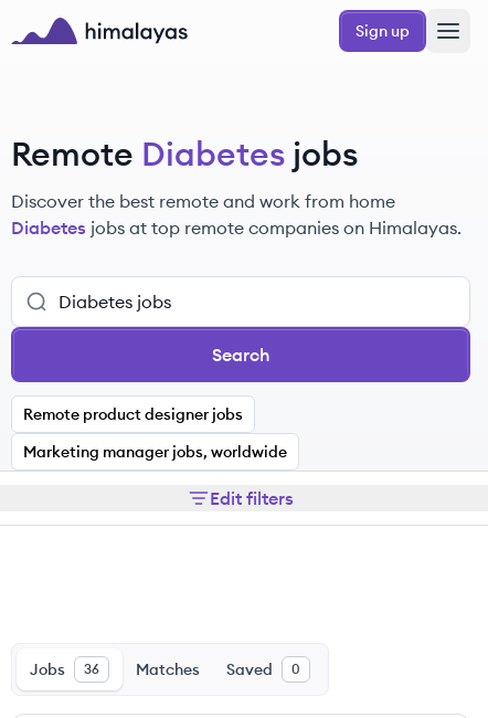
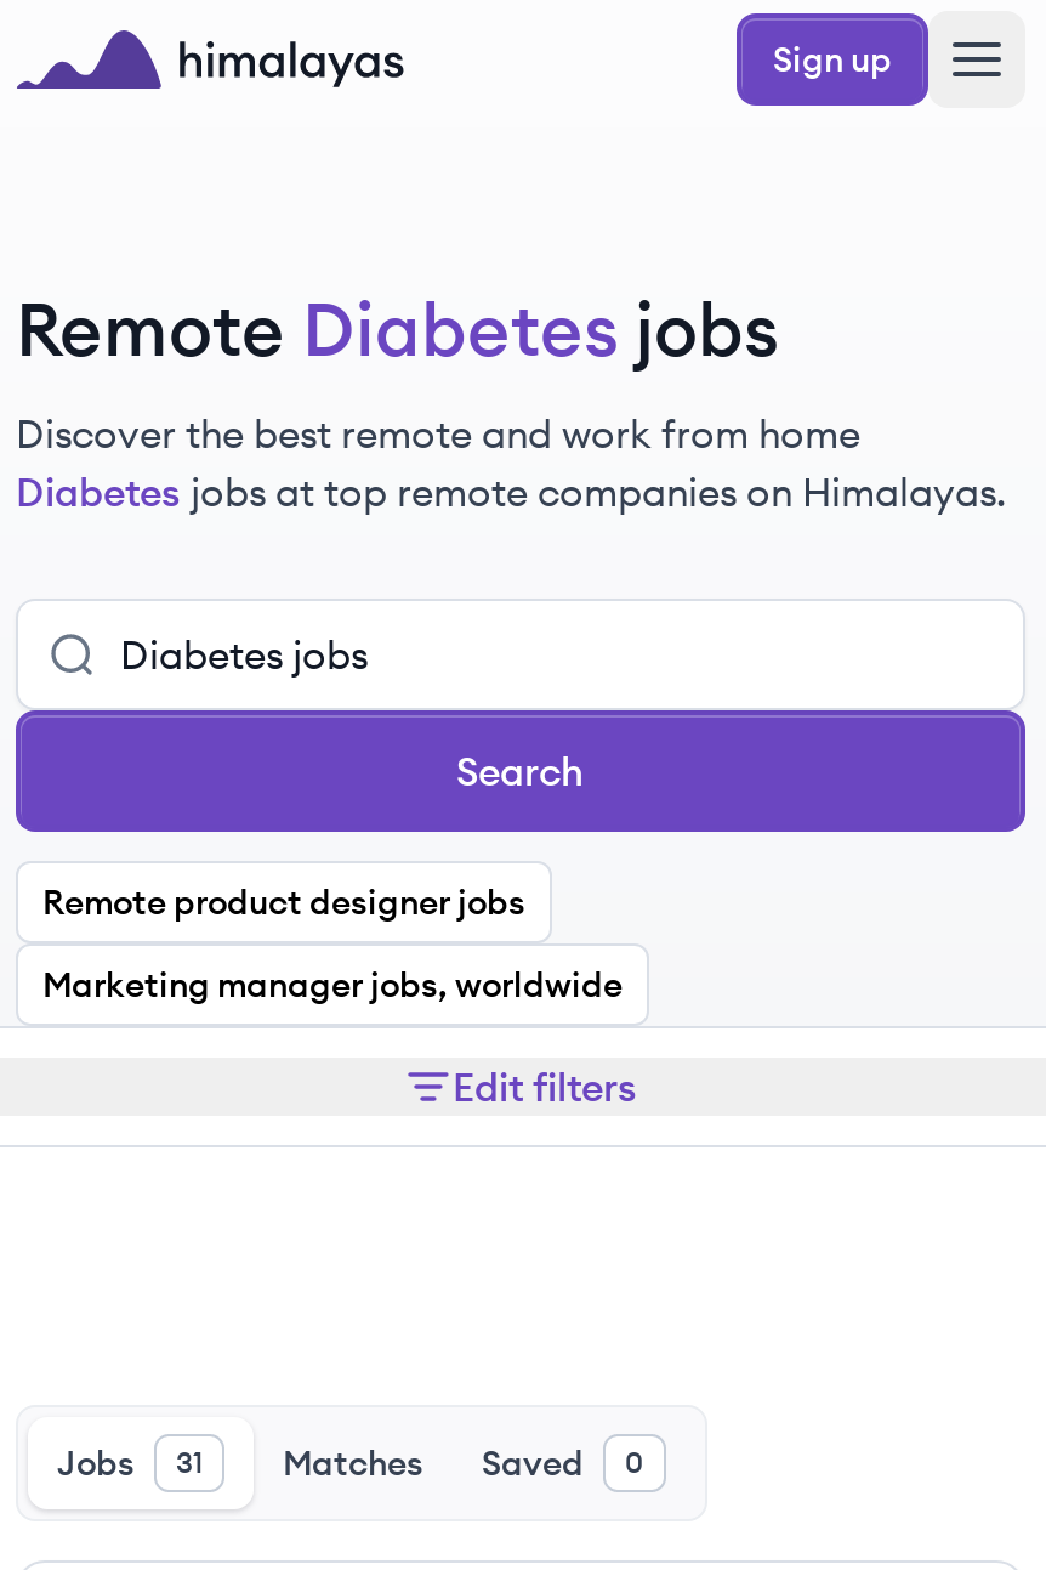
- Jobs 36
+ Jobs 31
